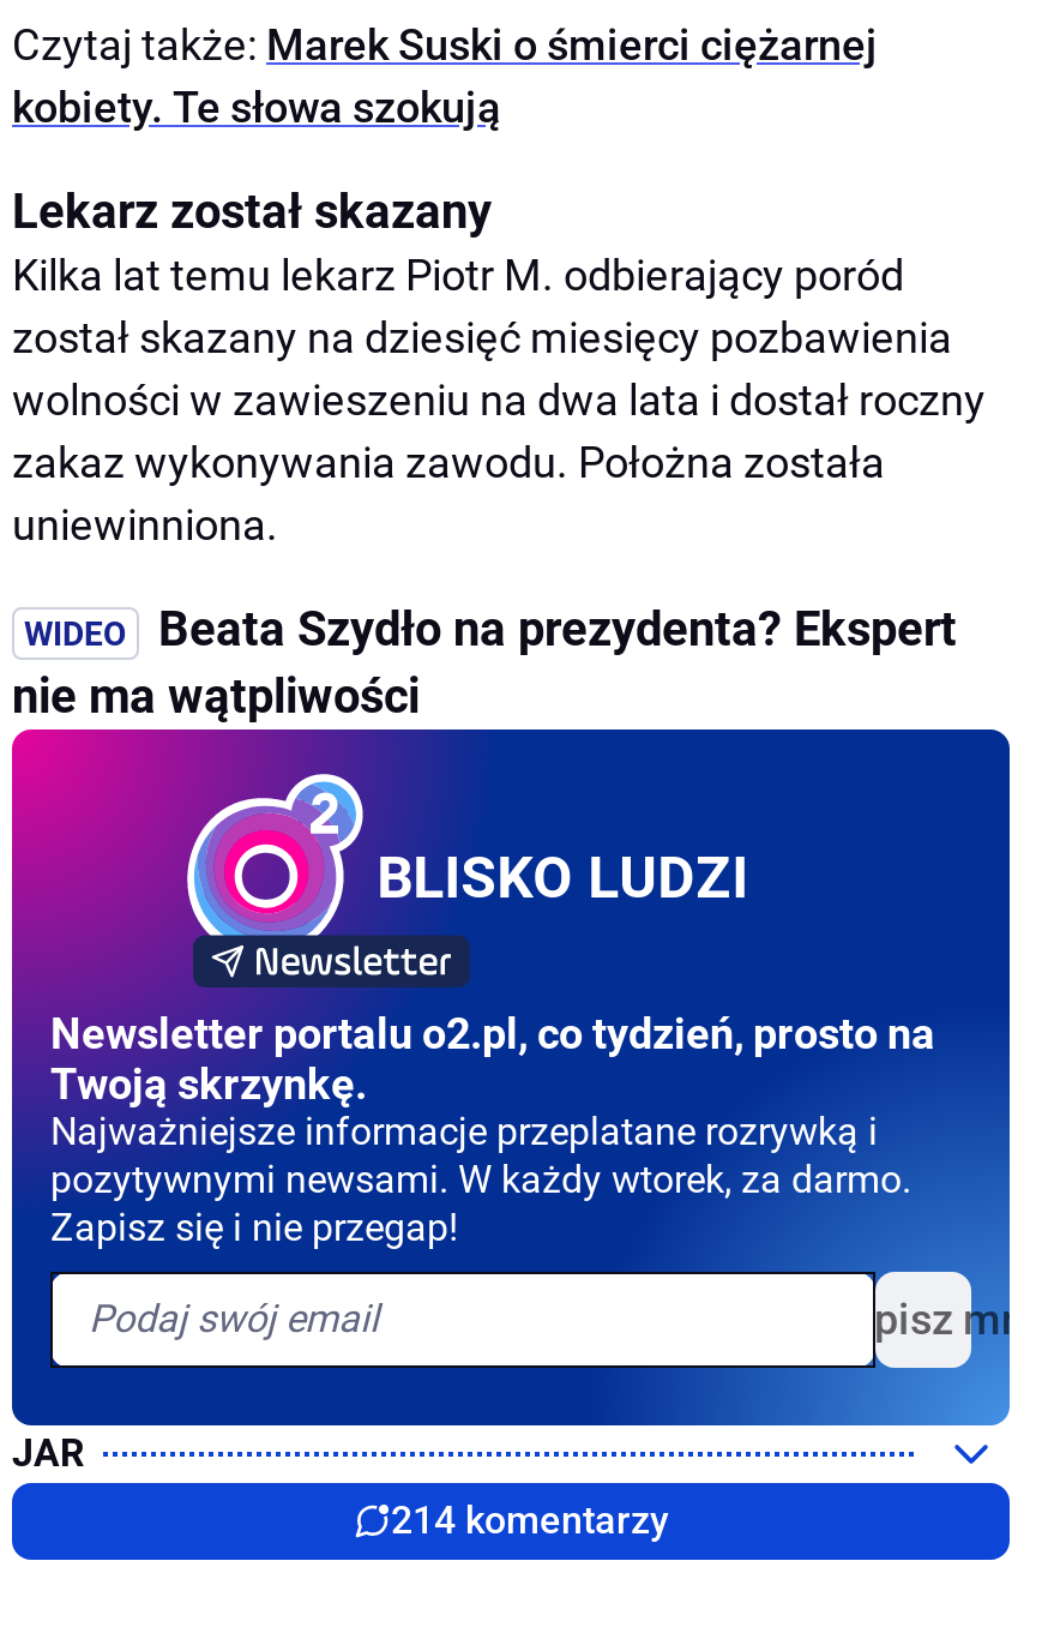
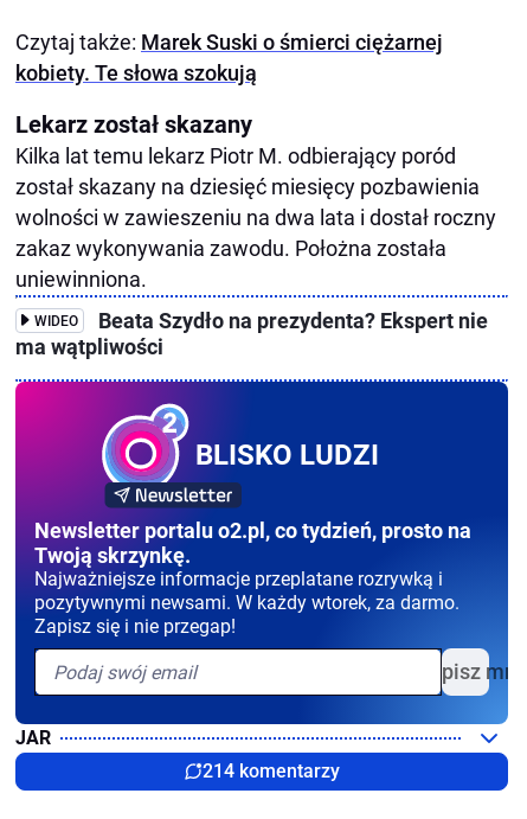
- Beata Szydło na prezydenta? Ekspert
- nie ma wątpliwości
+ WIDEO
+ Beata Szydło na prezydenta? Ekspert nie
+ ma wątpliwości
